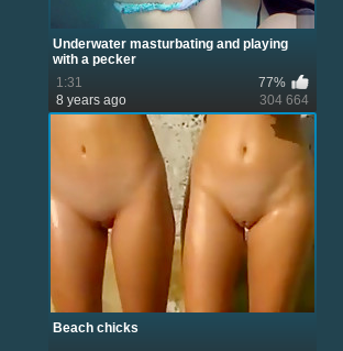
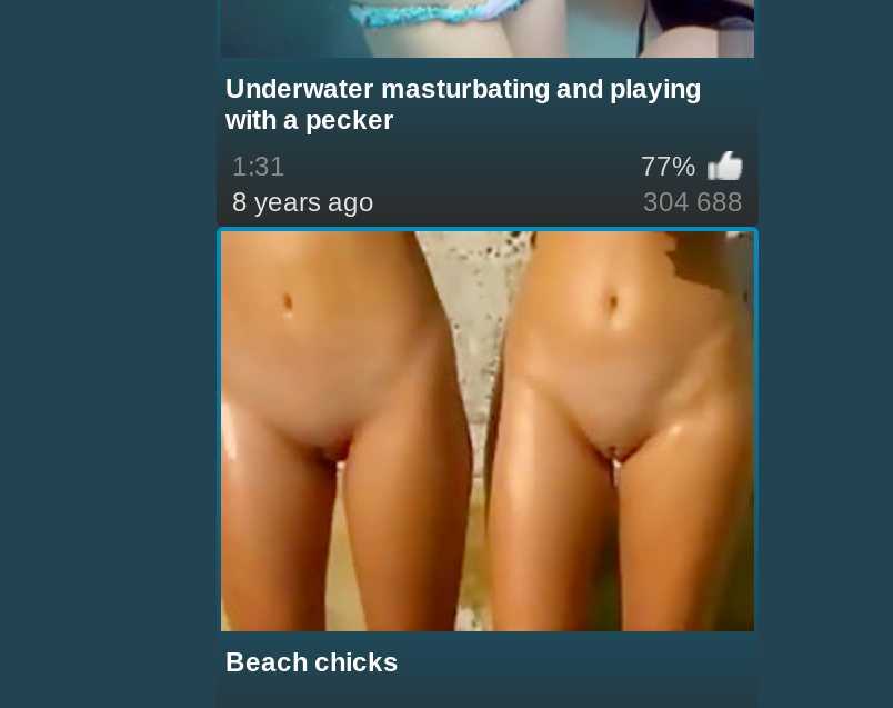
- 304 664
+ 304 688
